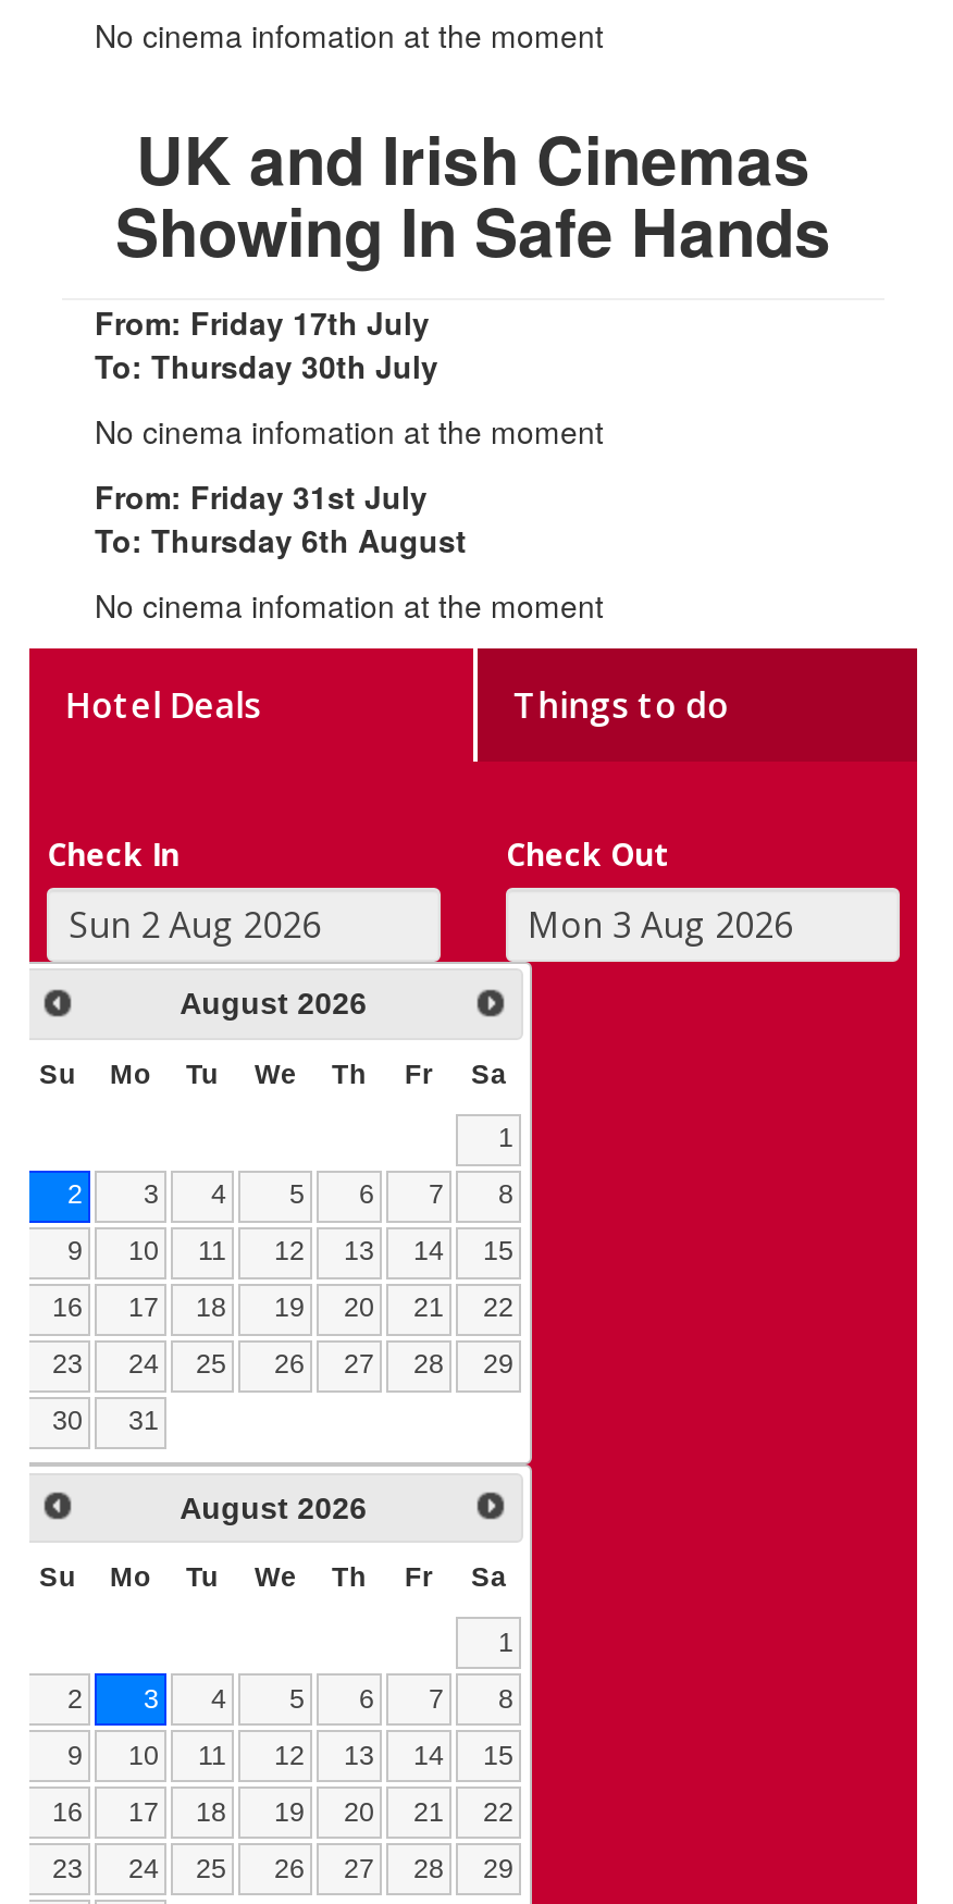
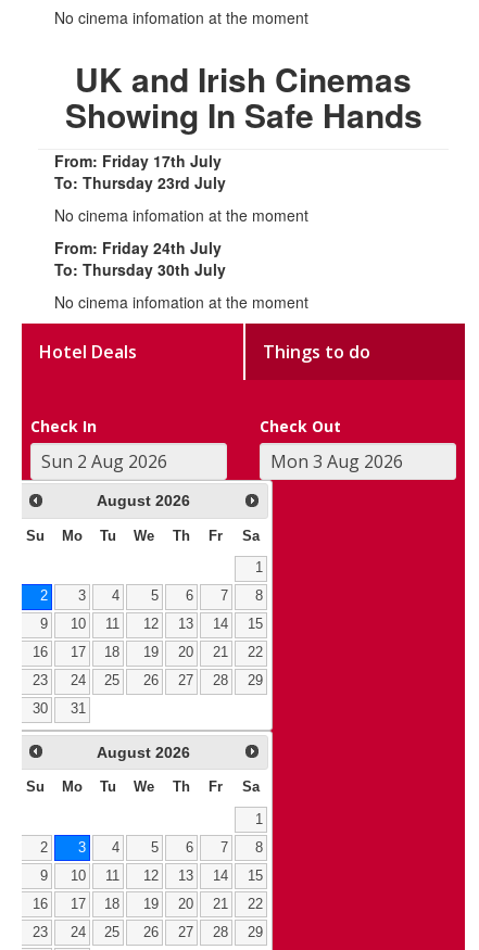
moved down: To: Thursday 30th July

+ To: Thursday 23rd July

- From: Friday 31st July
+ From: Friday 24th July

- To: Thursday 6th August
